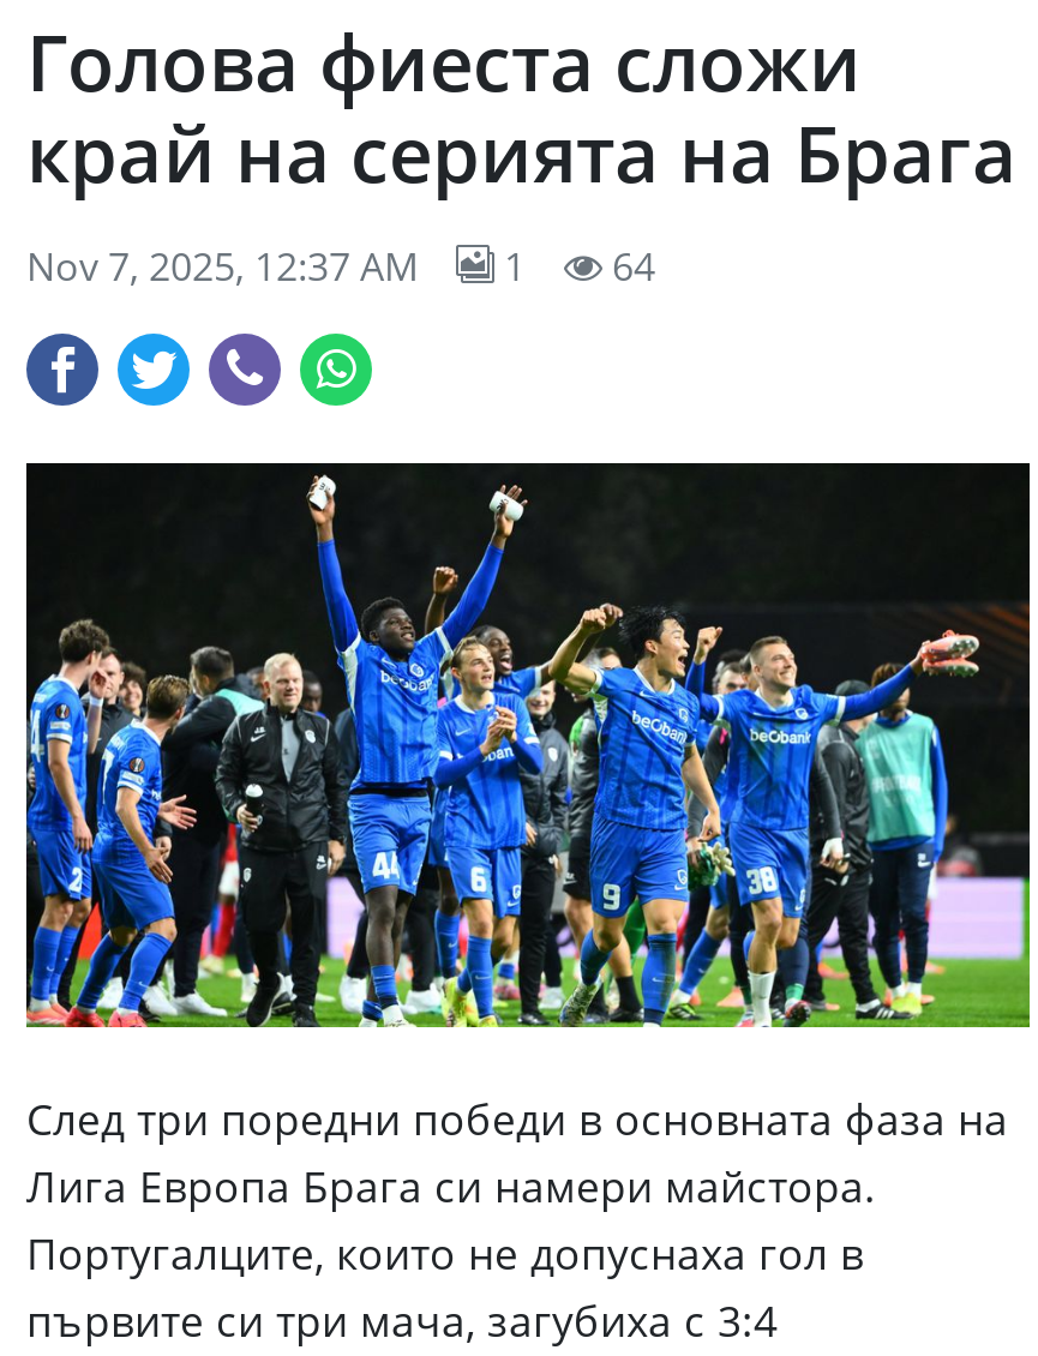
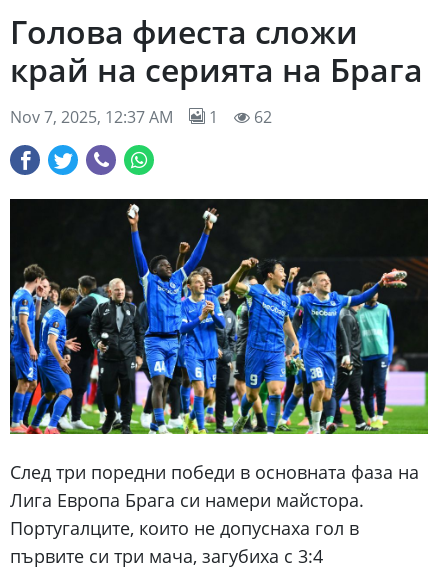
- Nov 7, 2025, 12:37 AM 1 64
+ Nov 7, 2025, 12:37 AM 1 62
